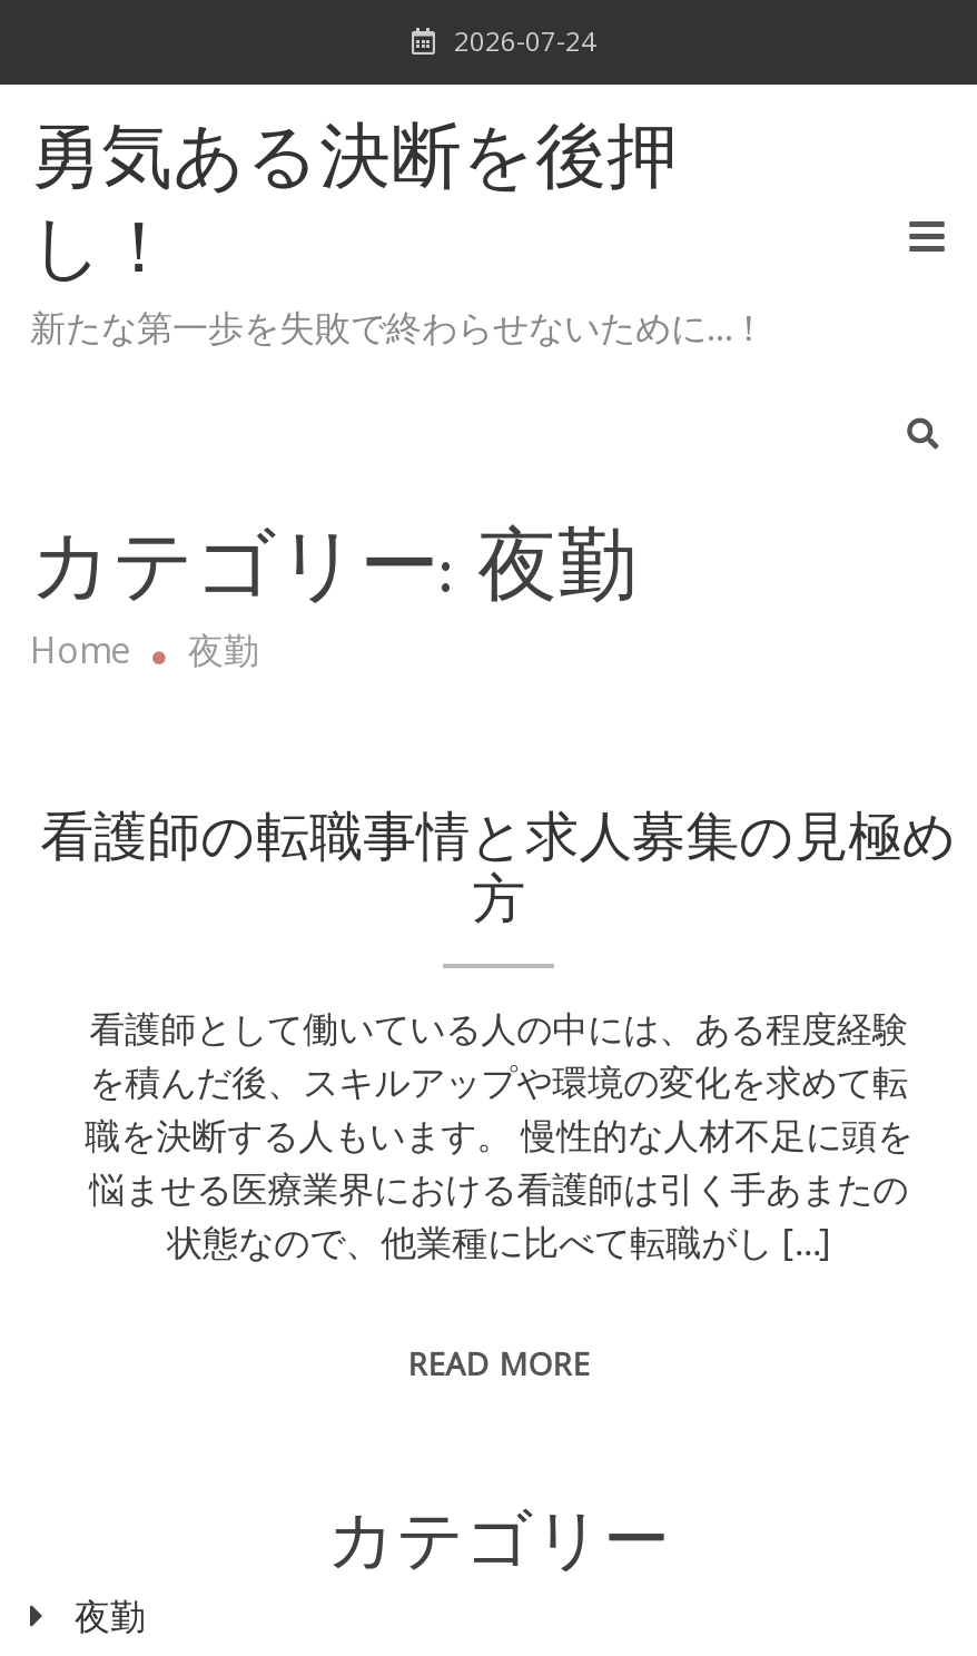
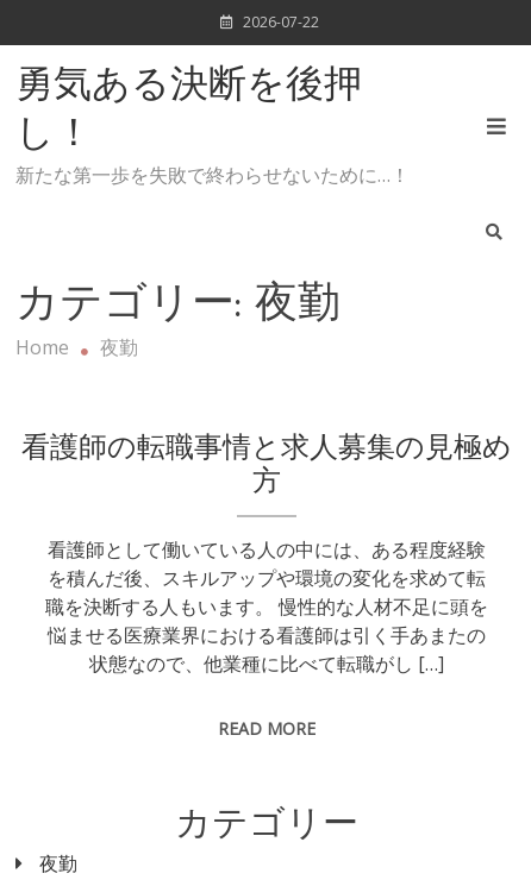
- 2026-07-24
+ 2026-07-22
